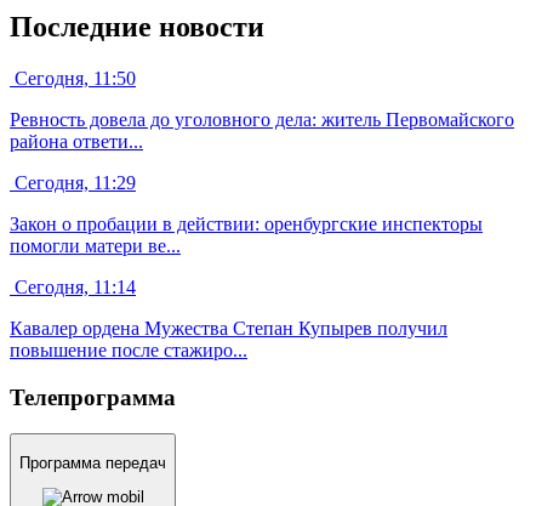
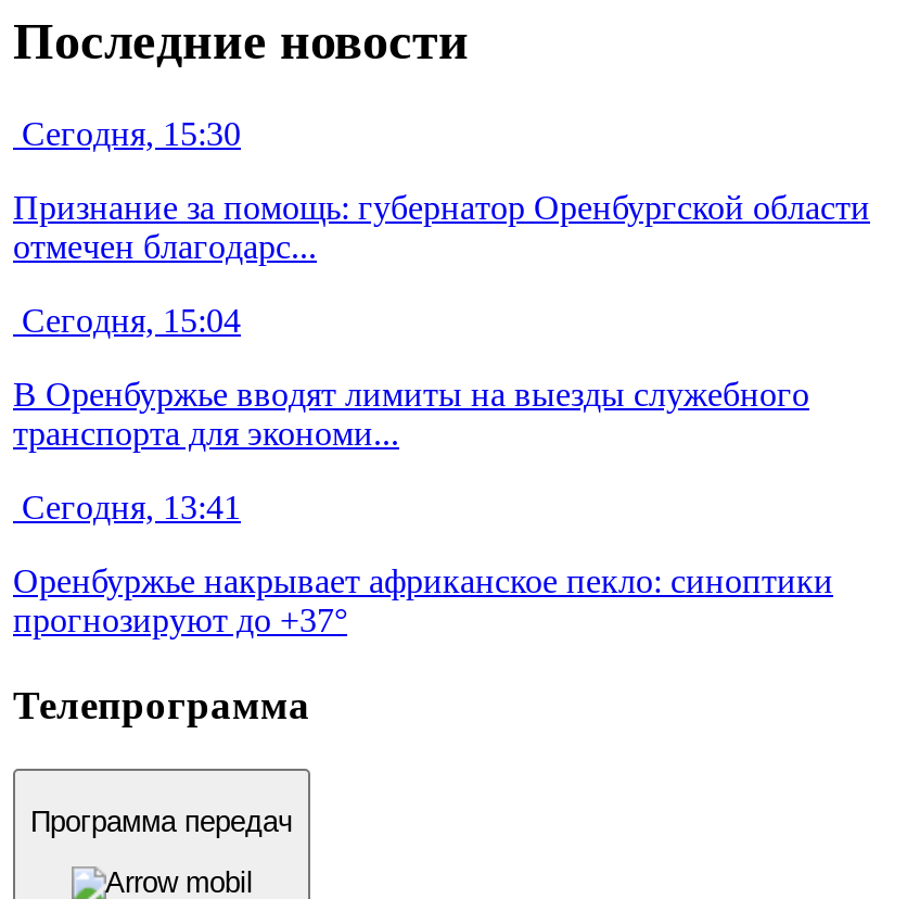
- Сегодня, 11:50
+ Сегодня, 15:30

- Ревность довела до уголовного дела: житель Первомайского
- района ответи...
+ Признание за помощь: губернатор Оренбургской области
+ отмечен благодарс...

- Сегодня, 11:29
+ Сегодня, 15:04

- Закон о пробации в действии: оренбургские инспекторы
- помогли матери ве...
+ В Оренбуржье вводят лимиты на выезды служебного
+ транспорта для экономи...

- Сегодня, 11:14
+ Сегодня, 13:41

- Кавалер ордена Мужества Степан Купырев получил
- повышение после стажиро...
+ Оренбуржье накрывает африканское пекло: синоптики
+ прогнозируют до +37°
